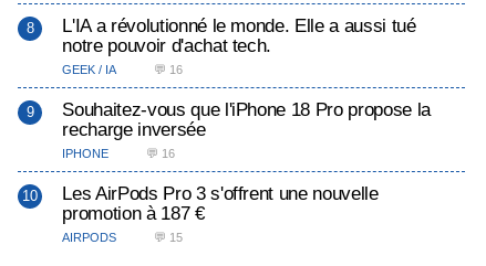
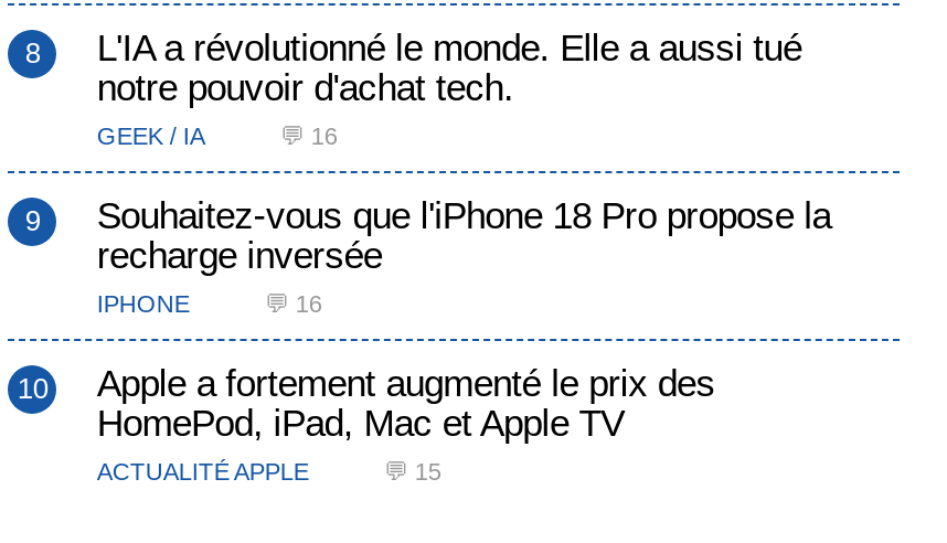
- Les AirPods Pro 3 s'offrent une nouvelle
- promotion à 187 €
- AIRPODS
+ Apple a fortement augmenté le prix des
+ HomePod, iPad, Mac et Apple TV
+ ACTUALITÉ APPLE
